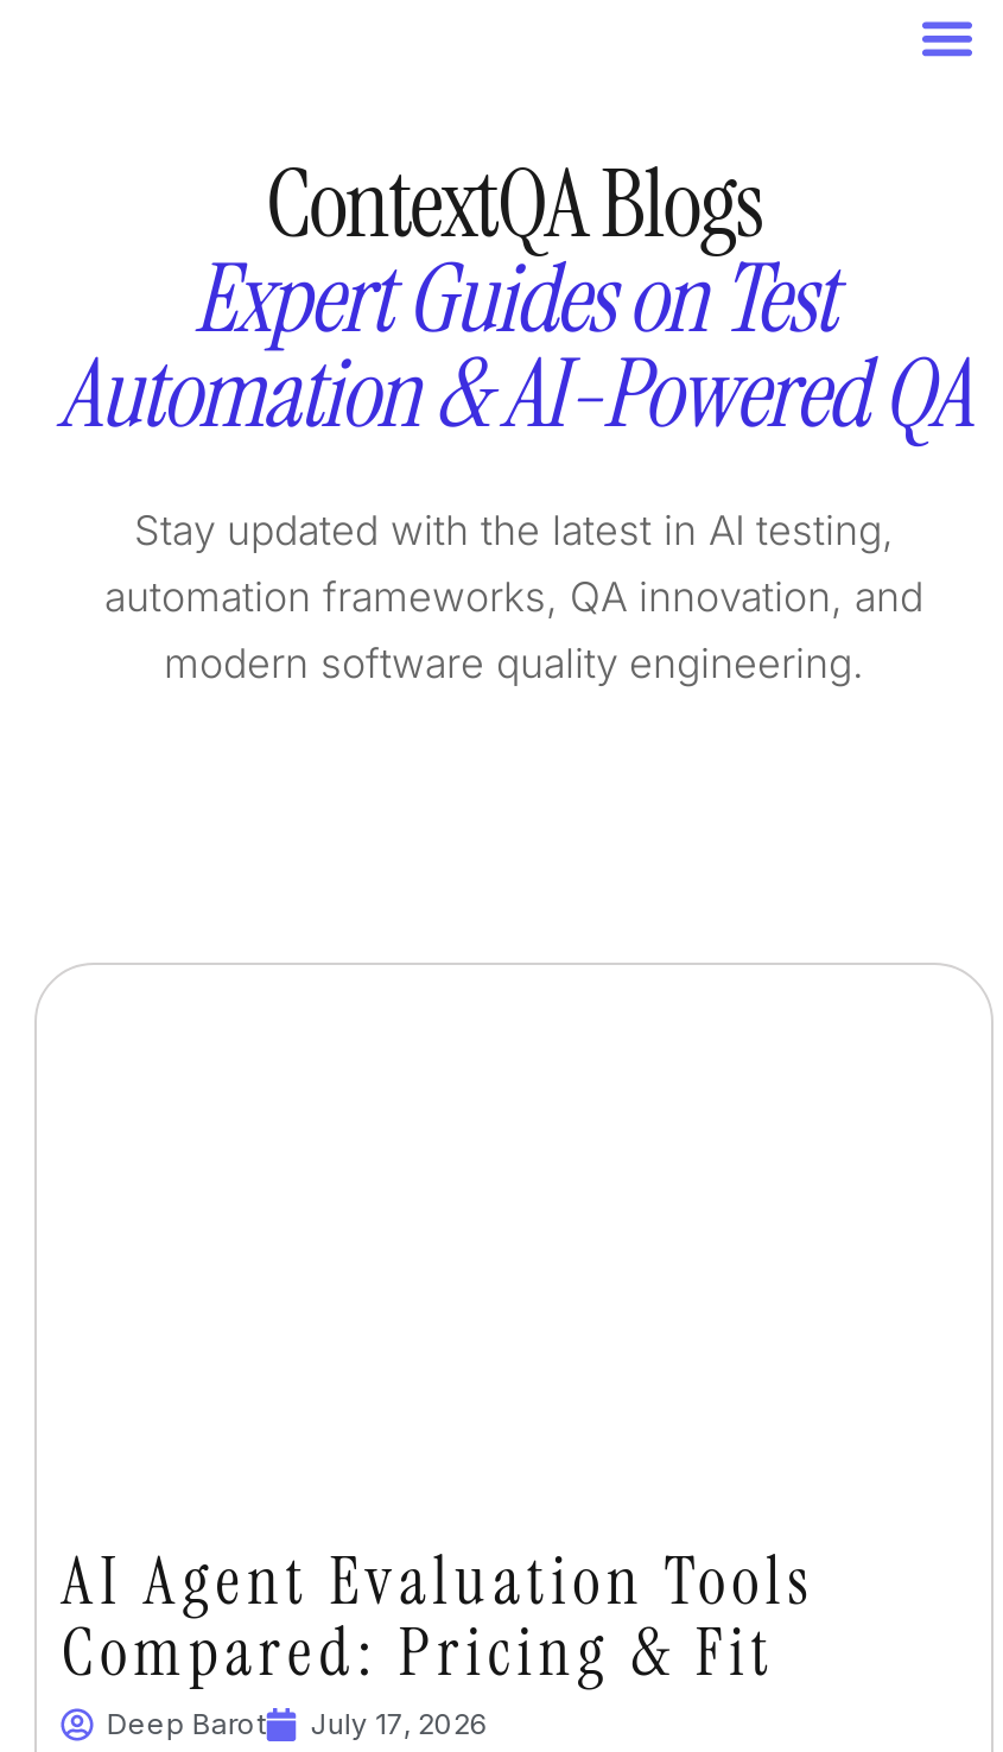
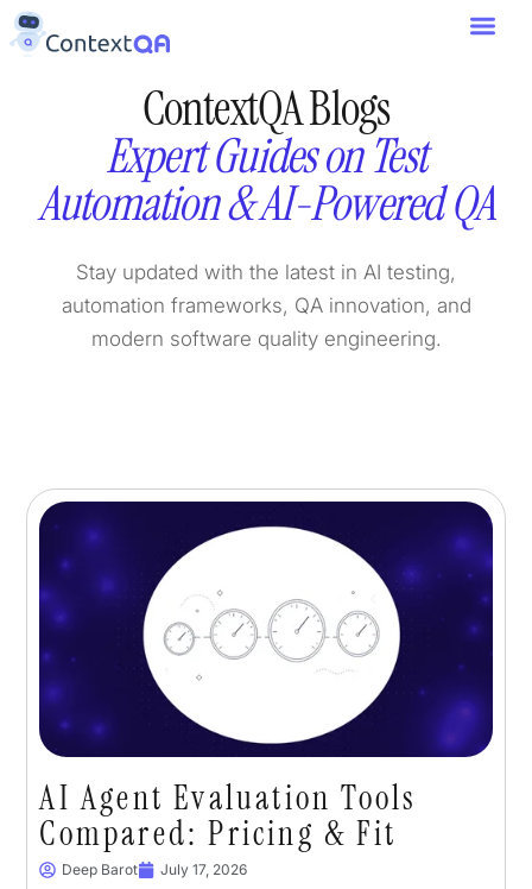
+ [image]

+ [image]
